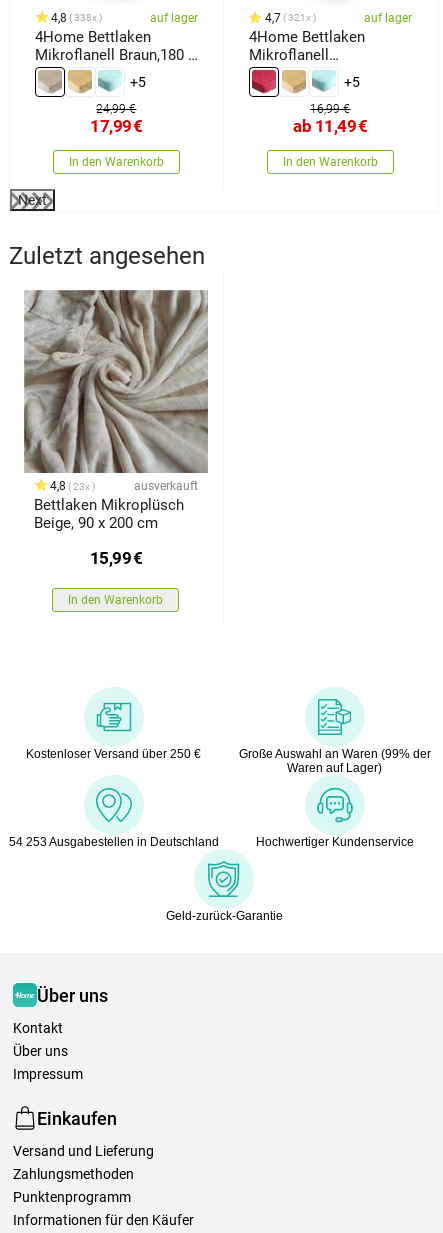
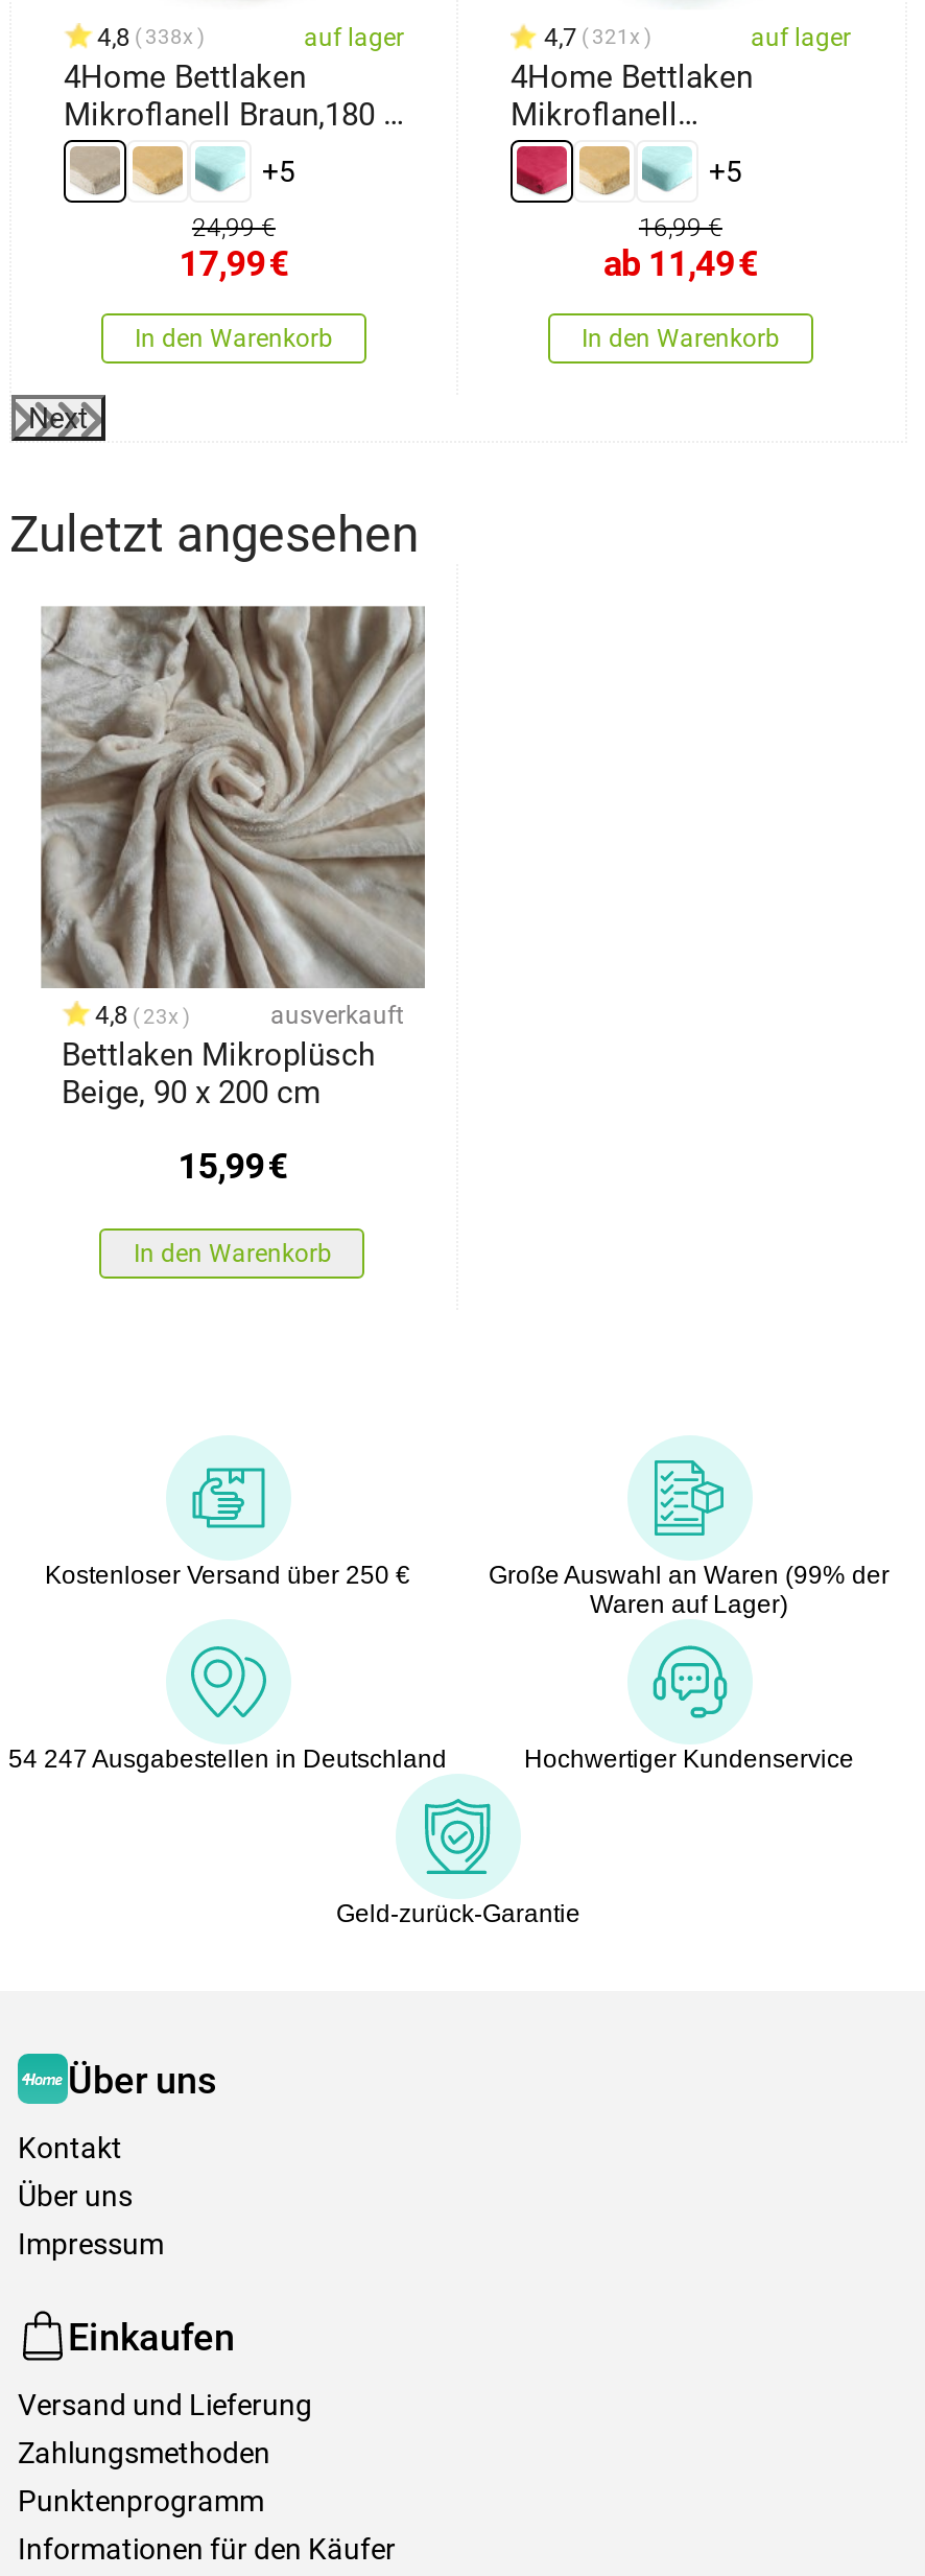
- 54 253 Ausgabestellen in Deutschland
+ 54 247 Ausgabestellen in Deutschland
